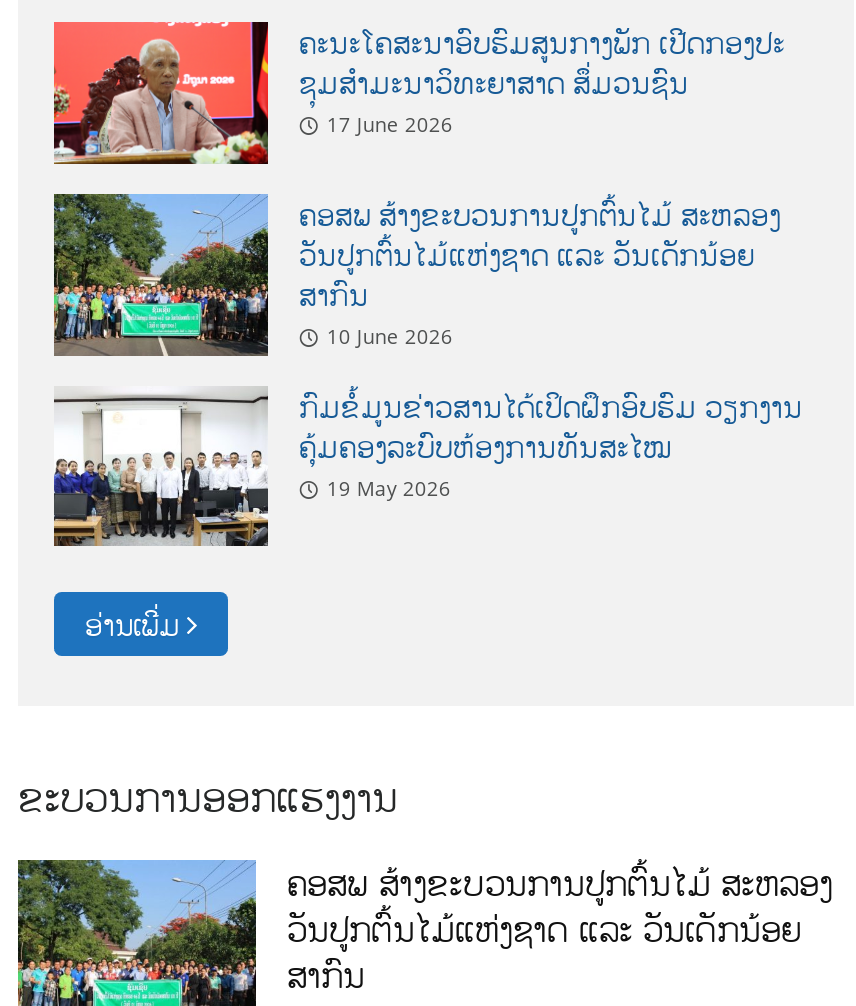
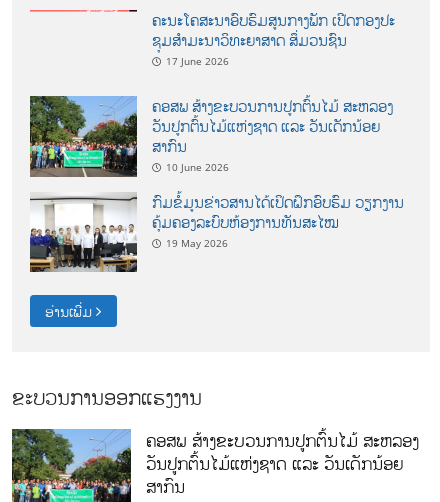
- [image]
